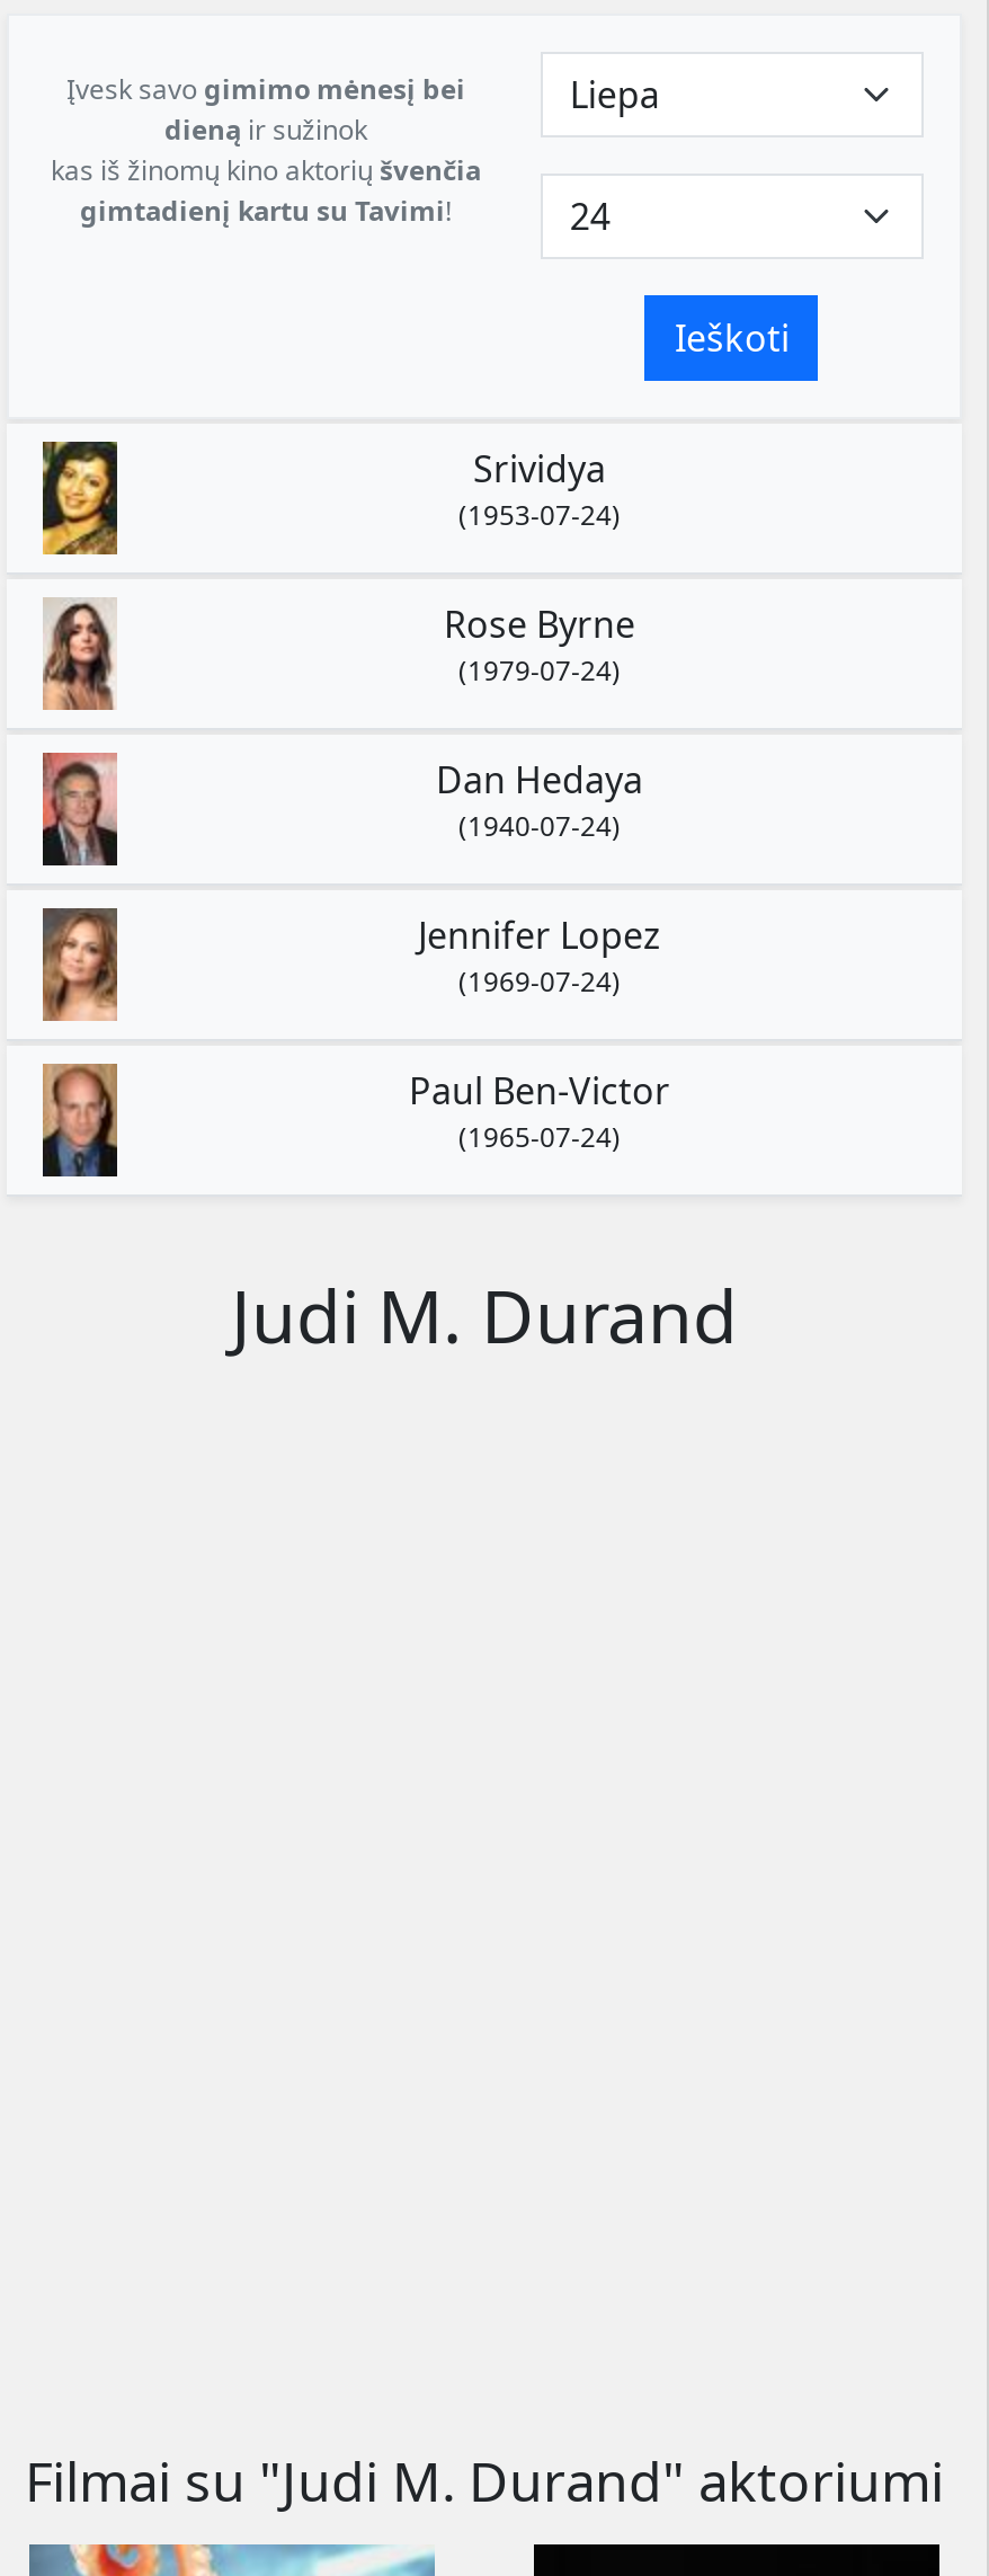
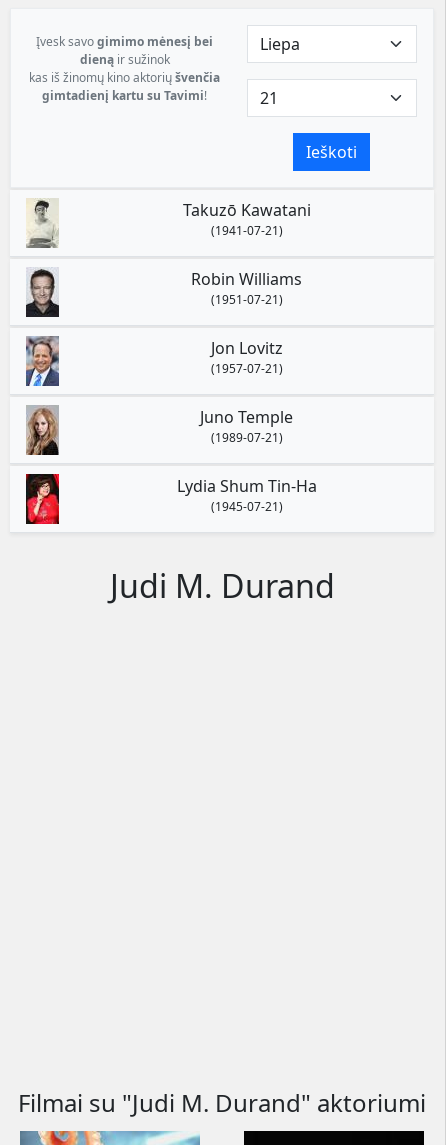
- [image]
+ [image]

- Srividya
- (1953-07-24)
+ Takuzō Kawatani
+ (1941-07-21)

- [image]
+ [image]

- Rose Byrne
- (1979-07-24)
+ Robin Williams
+ (1951-07-21)

- [image]
+ [image]

- Dan Hedaya
- (1940-07-24)
+ Jon Lovitz
+ (1957-07-21)

- [image]
+ [image]

- Jennifer Lopez
- (1969-07-24)
+ Juno Temple
+ (1989-07-21)

- [image]
+ [image]

- Paul Ben-Victor
- (1965-07-24)
+ Lydia Shum Tin-Ha
+ (1945-07-21)
